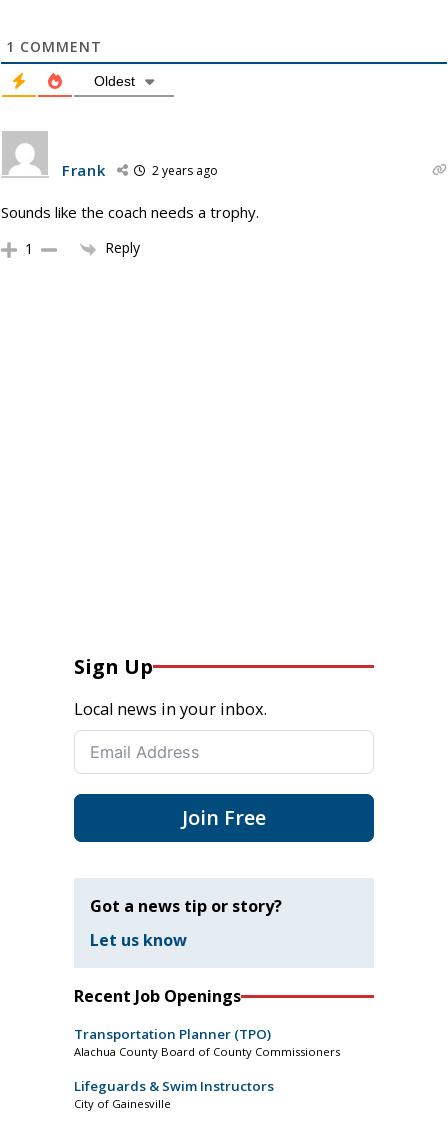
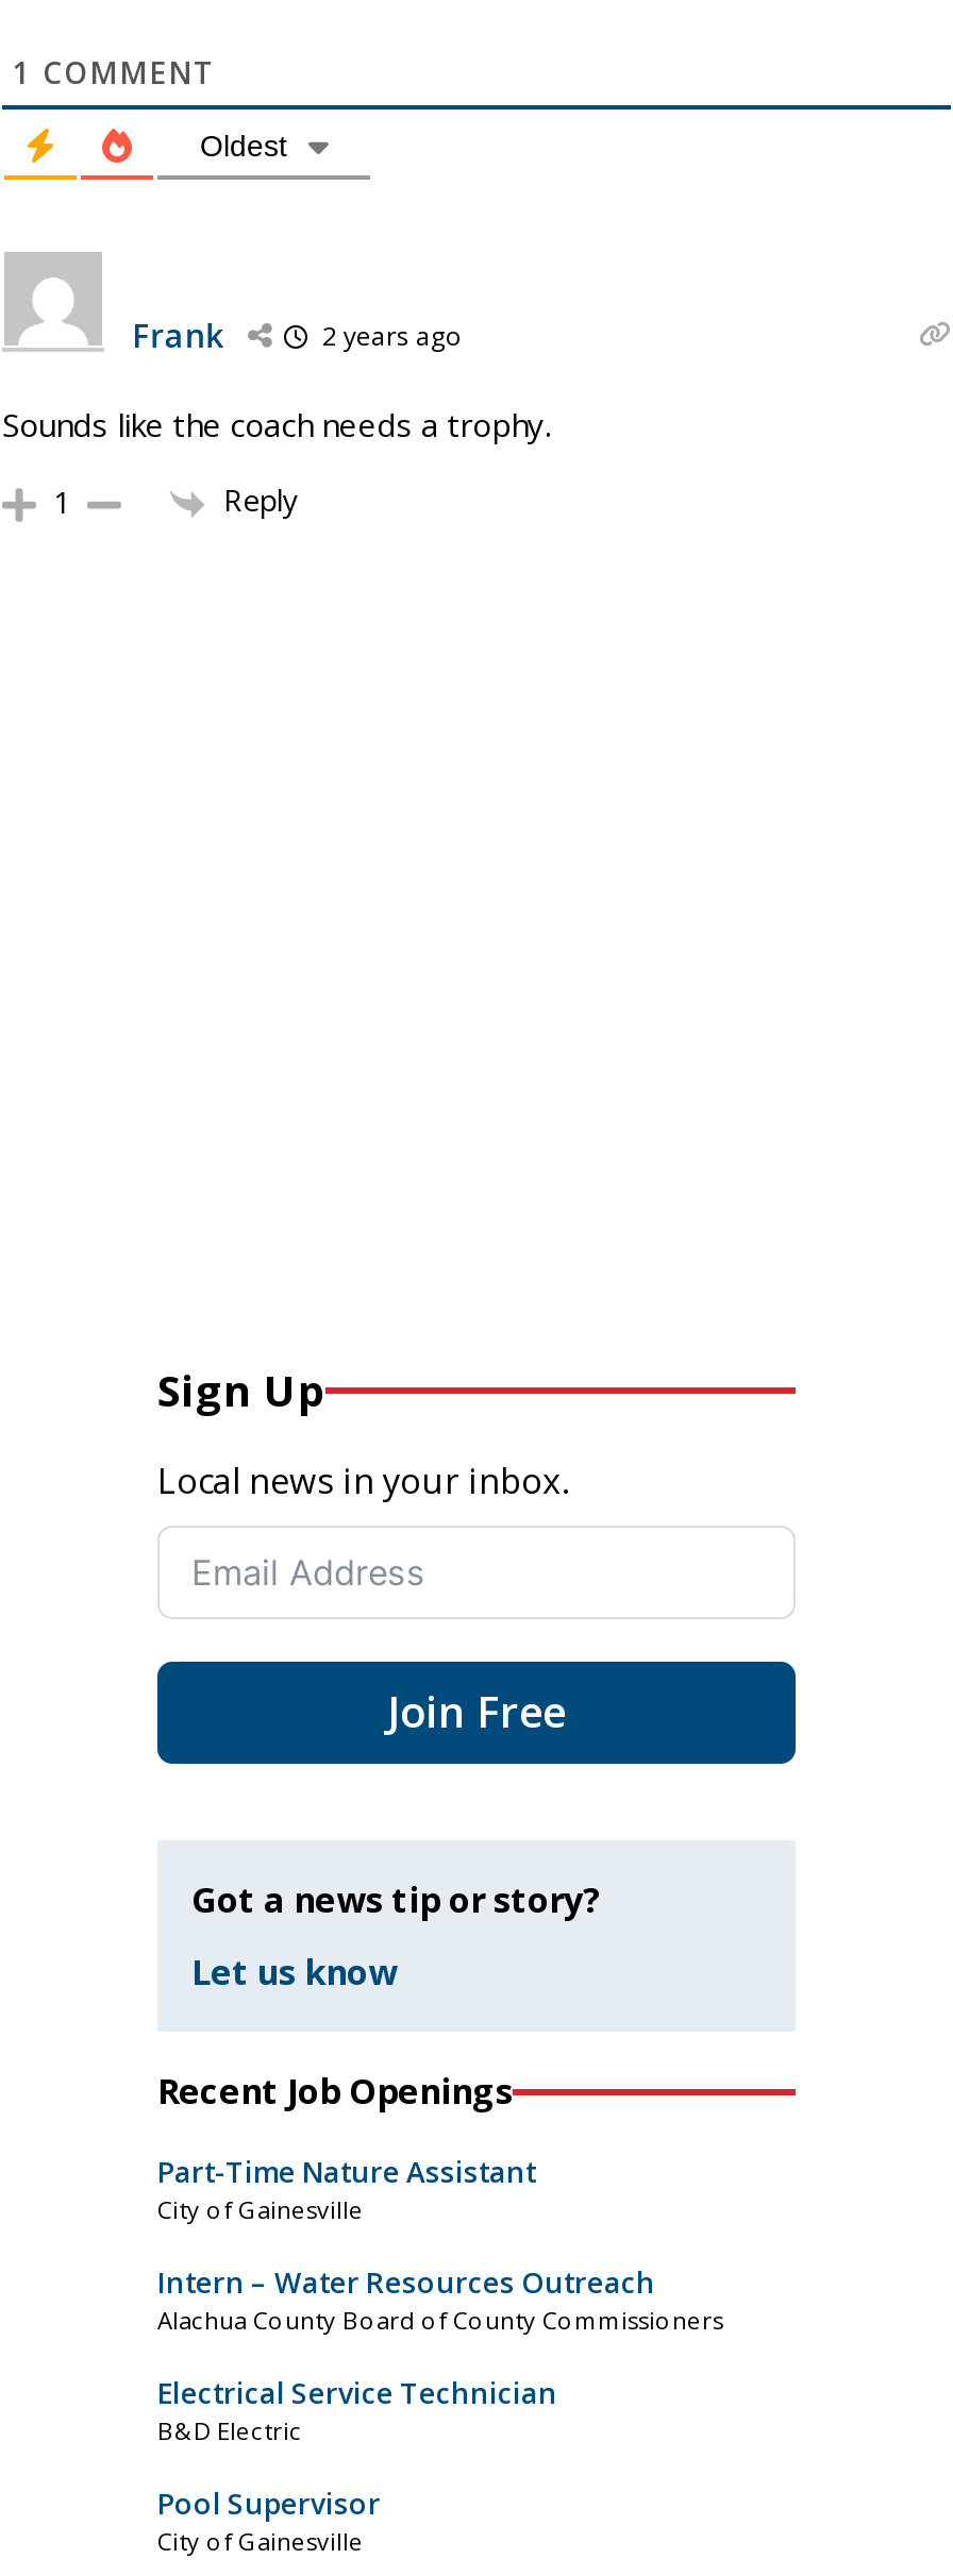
- Transportation Planner (TPO)
+ Part-Time Nature Assistant
+ City of Gainesville
+ Intern – Water Resources Outreach

- Lifeguards & Swim Instructors
+ Electrical Service Technician
+ B&D Electric
+ Pool Supervisor
